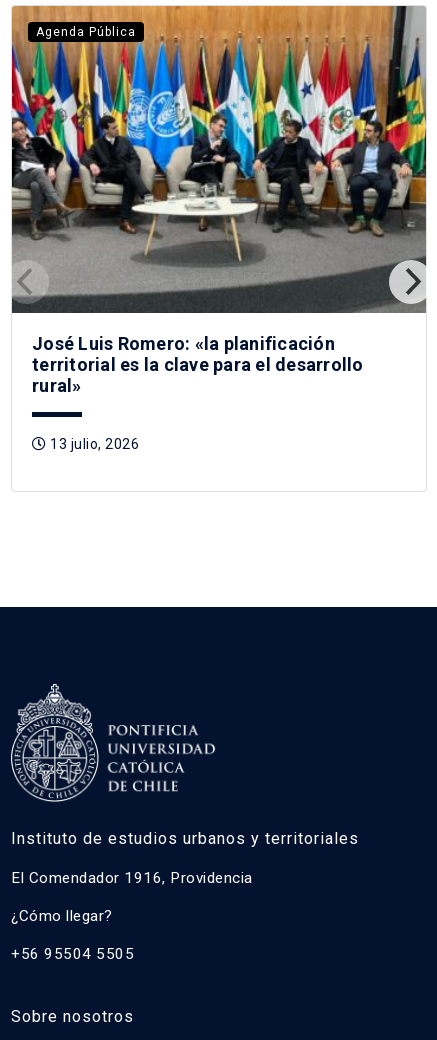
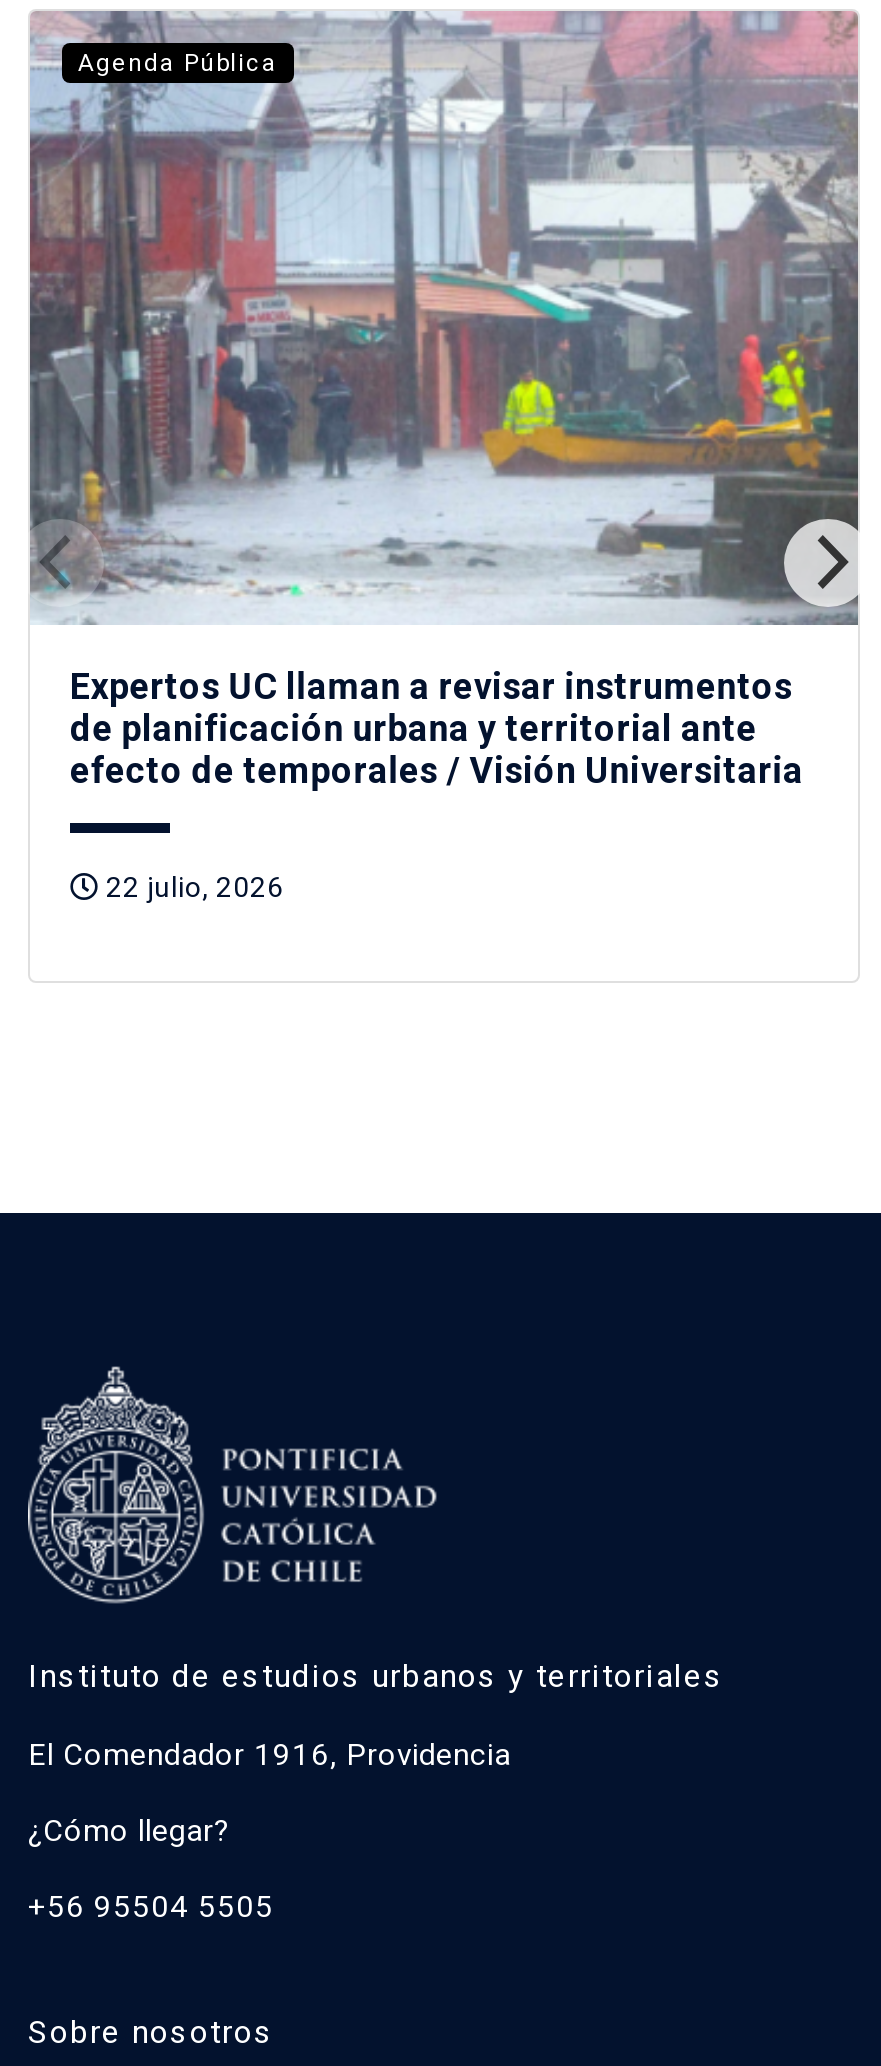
- [image]
- José Luis Romero: «la planificación
- territorial es la clave para el desarrollo
- rural»
+ [image]
+ Expertos UC llaman a revisar instrumentos
+ de planificación urbana y territorial ante
+ efecto de temporales / Visión Universitaria

- 13 julio, 2026
+ 22 julio, 2026
